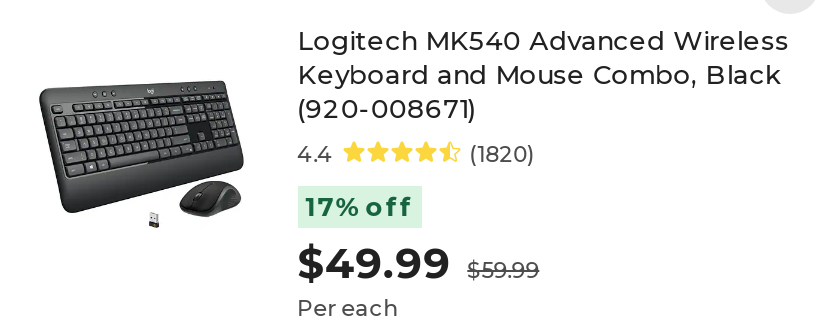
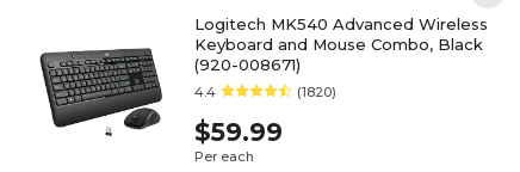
- 17% off
- $49.99 $59.99
+ $59.99
